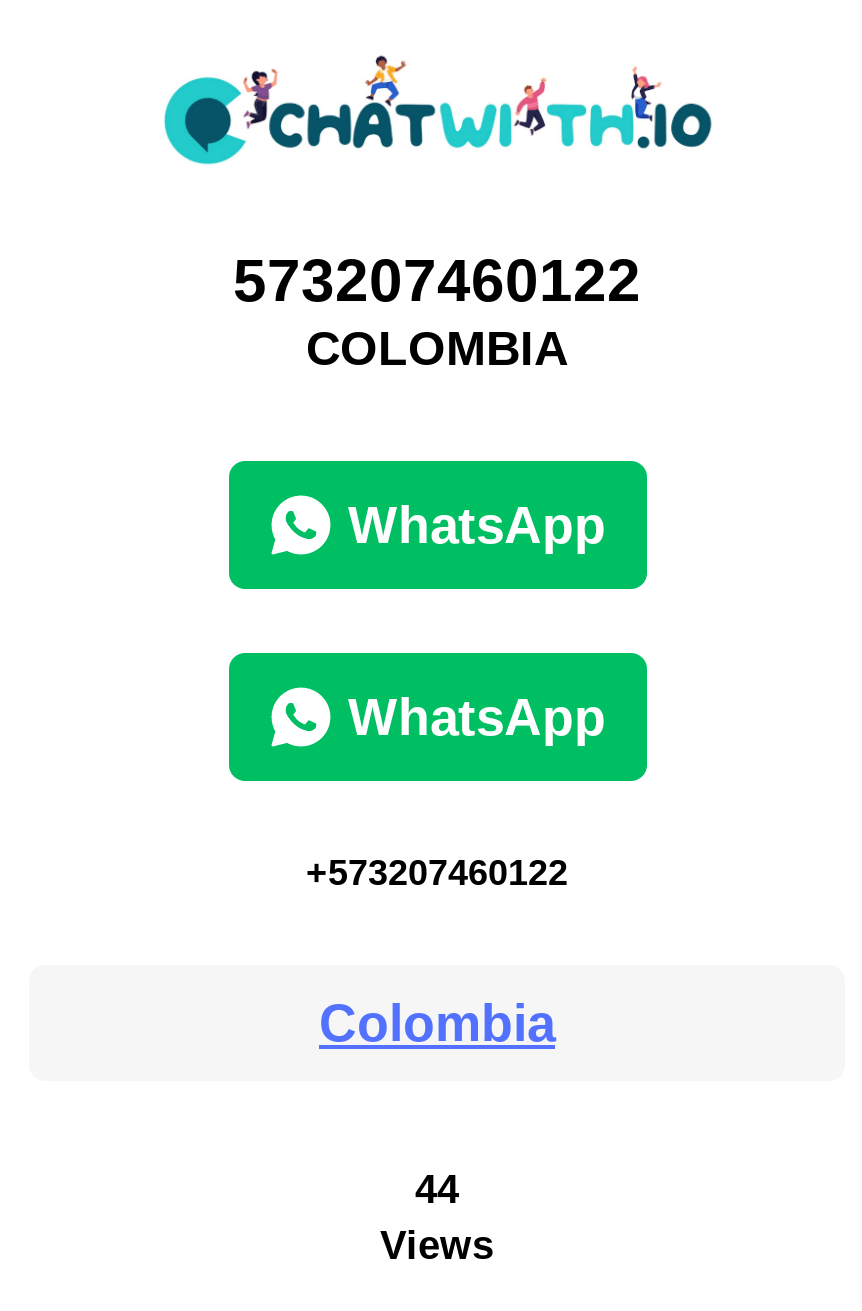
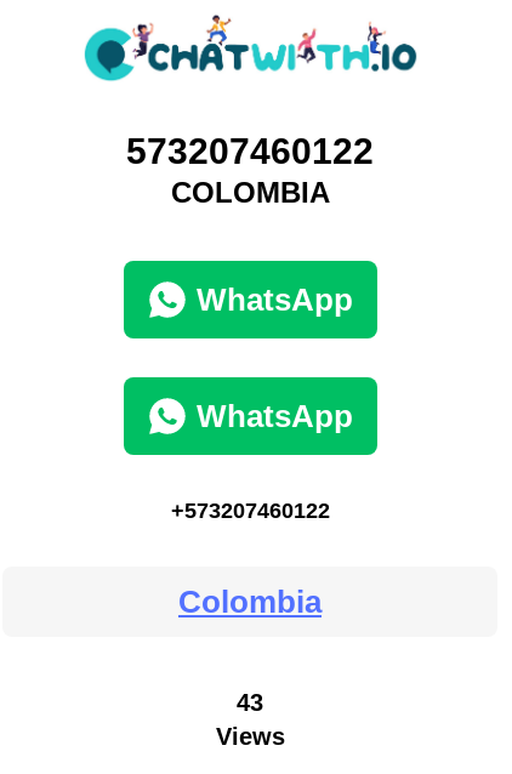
- 44
+ 43
